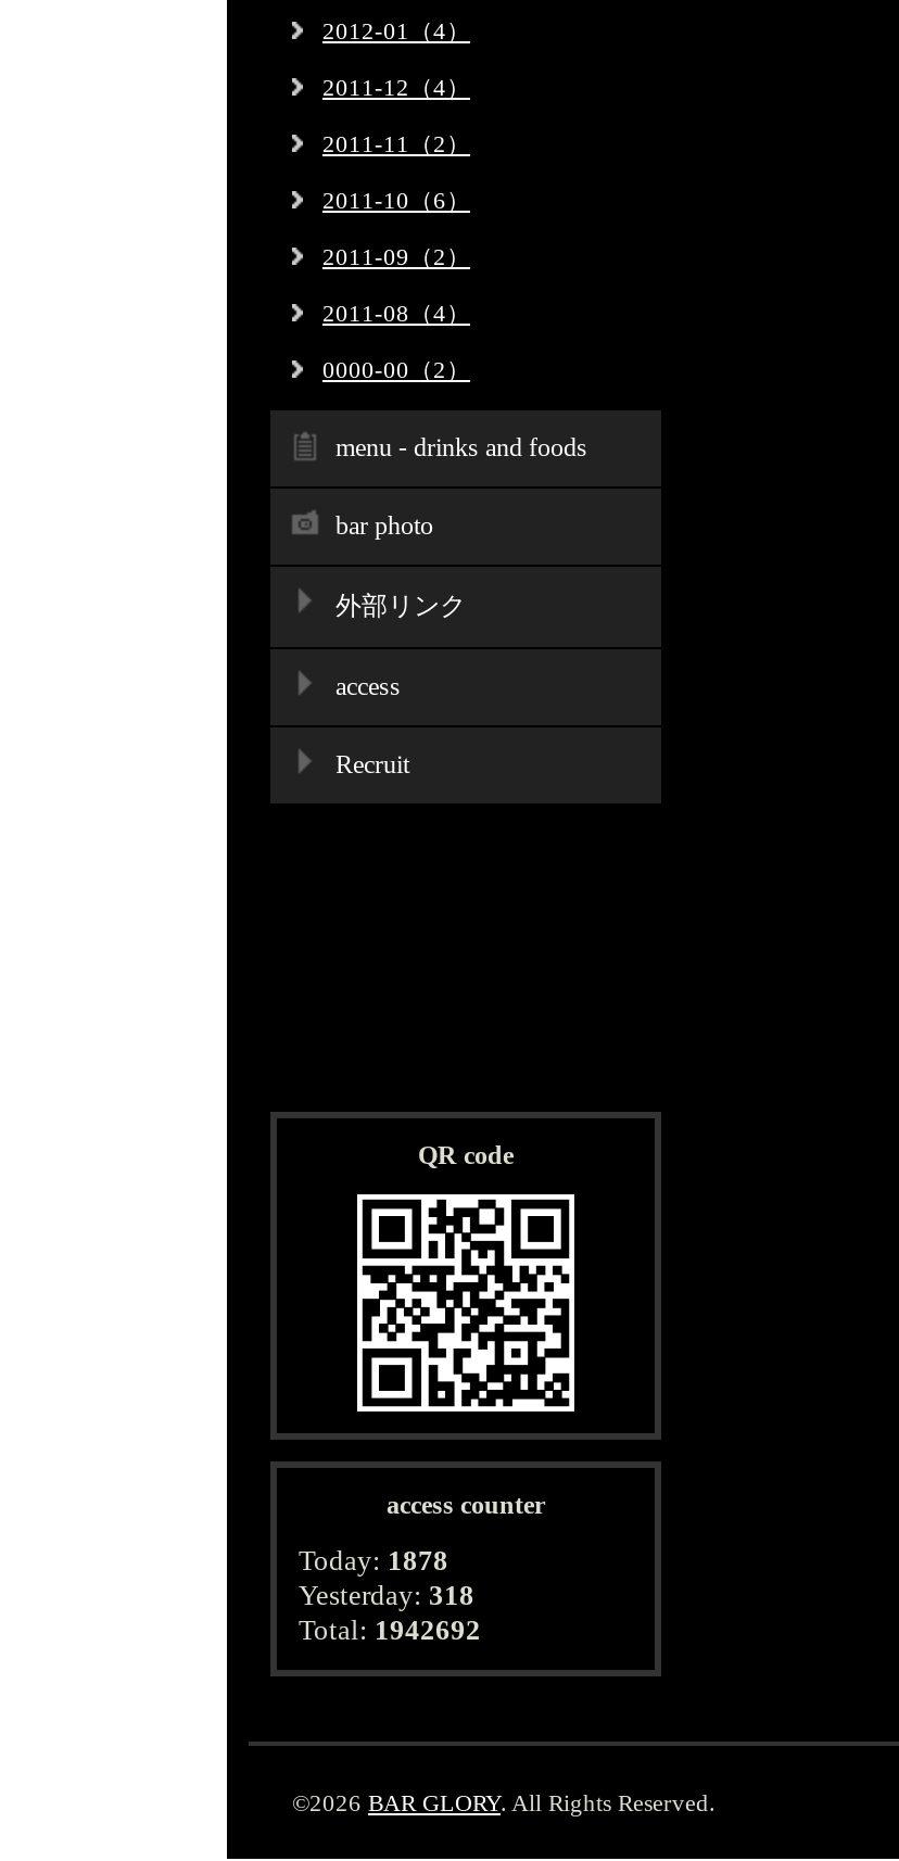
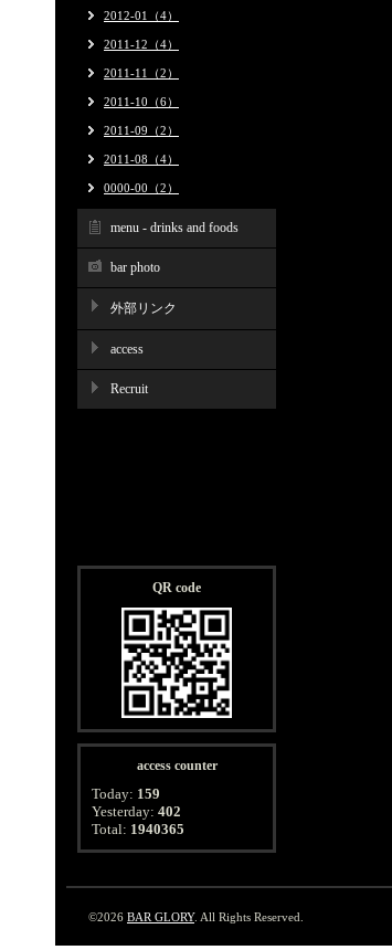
- Today: 1878
+ Today: 159

- Yesterday: 318
+ Yesterday: 402

- Total: 1942692
+ Total: 1940365
